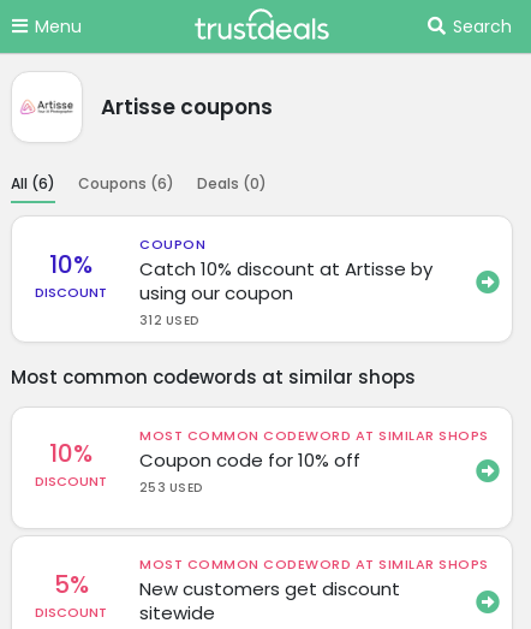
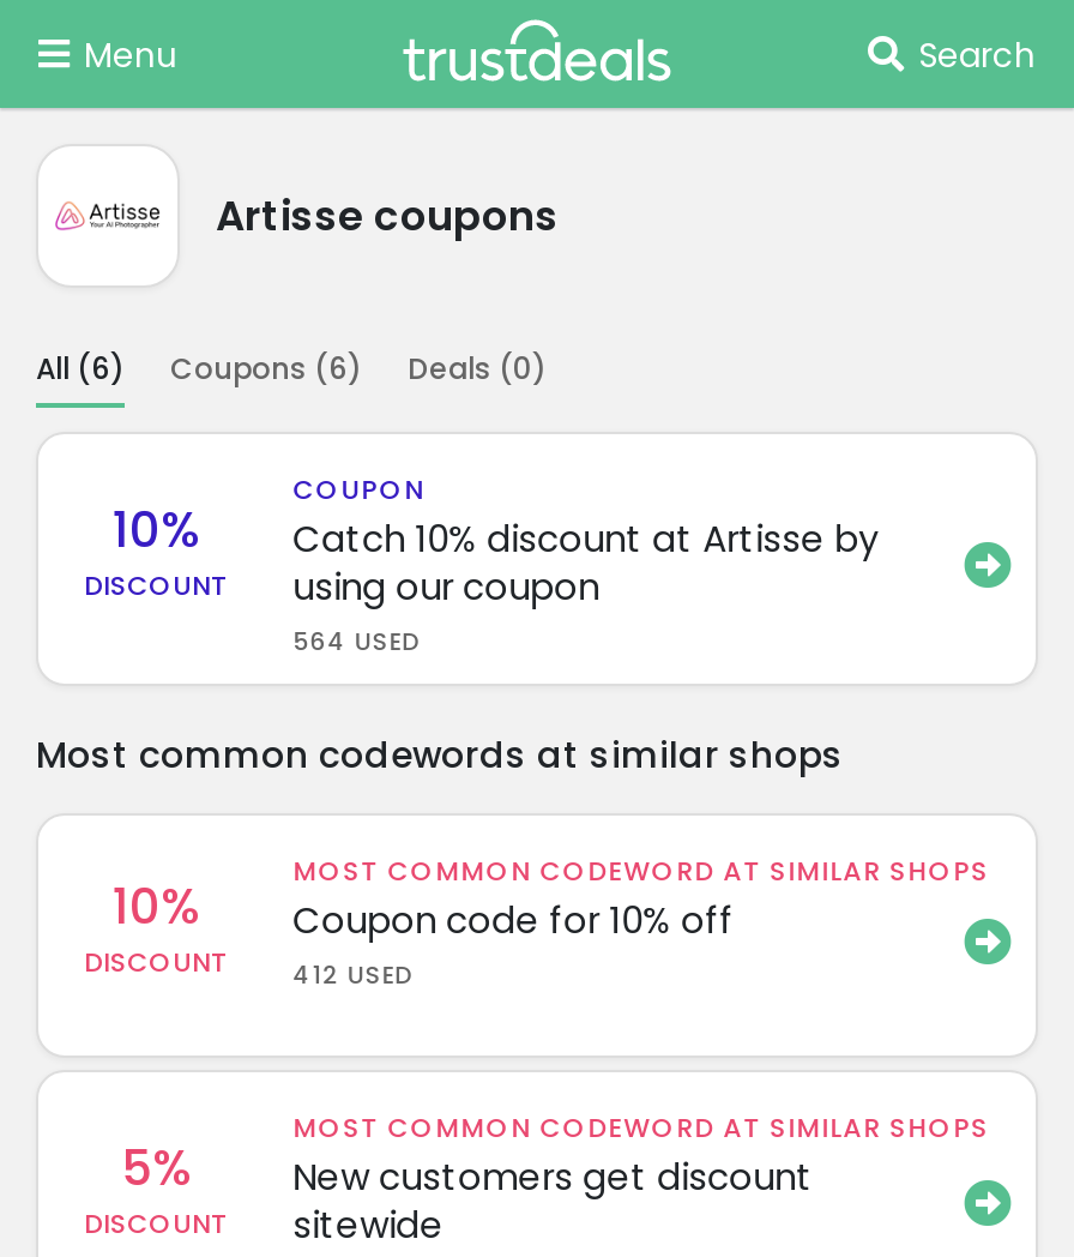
- 312 USED
+ 564 USED

- DISCOUNT 253 USED
+ DISCOUNT 412 USED
